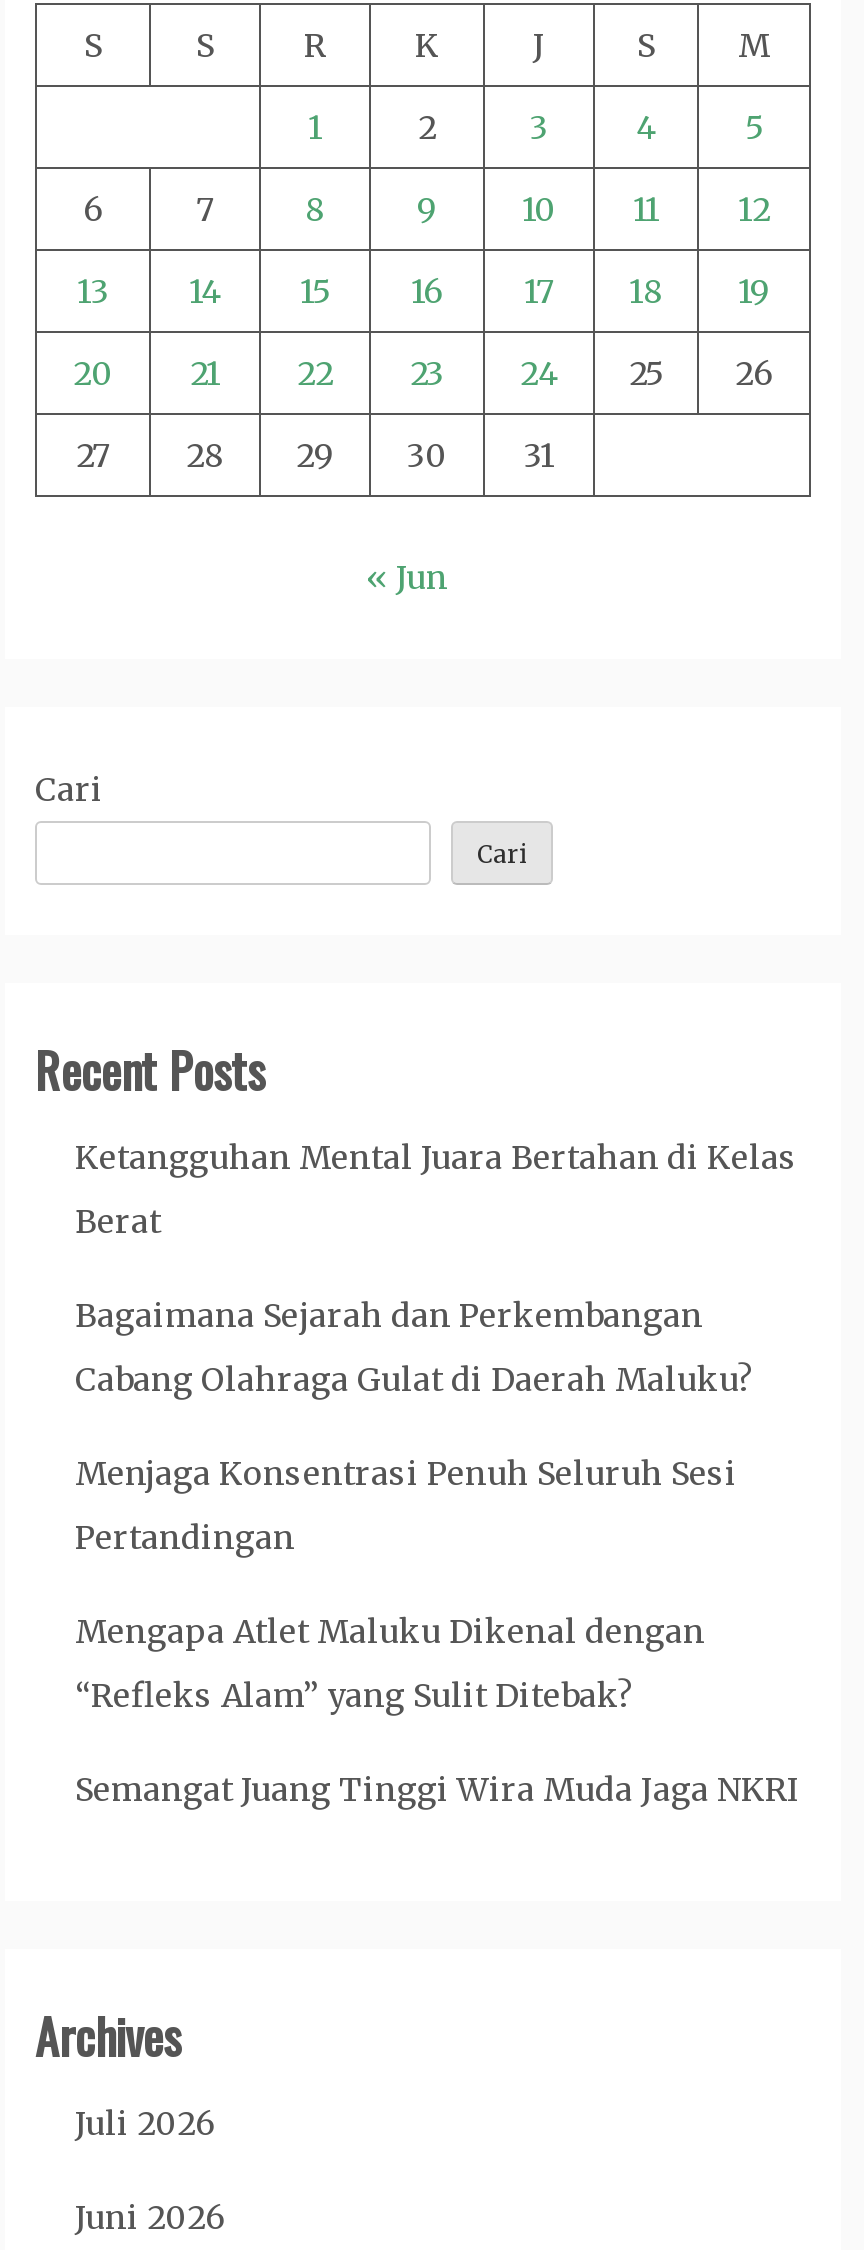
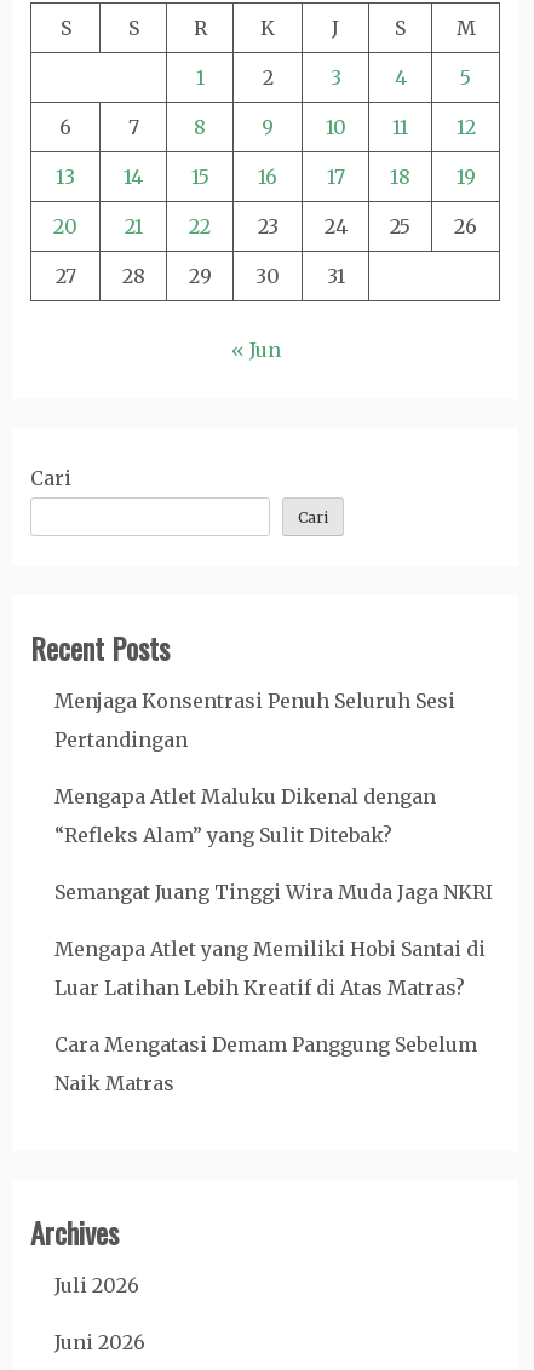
- Ketangguhan Mental Juara Bertahan di Kelas
- Berat
- Bagaimana Sejarah dan Perkembangan
- Cabang Olahraga Gulat di Daerah Maluku?

moved up: Menjaga Konsentrasi Penuh Seluruh Sesi | Pertandingan | Mengapa Atlet Maluku Dikenal dengan | “Refleks Alam” yang Sulit Ditebak? | Semangat Juang Tinggi Wira Muda Jaga NKRI

+ Mengapa Atlet yang Memiliki Hobi Santai di
+ Luar Latihan Lebih Kreatif di Atas Matras?
+ Cara Mengatasi Demam Panggung Sebelum
+ Naik Matras
